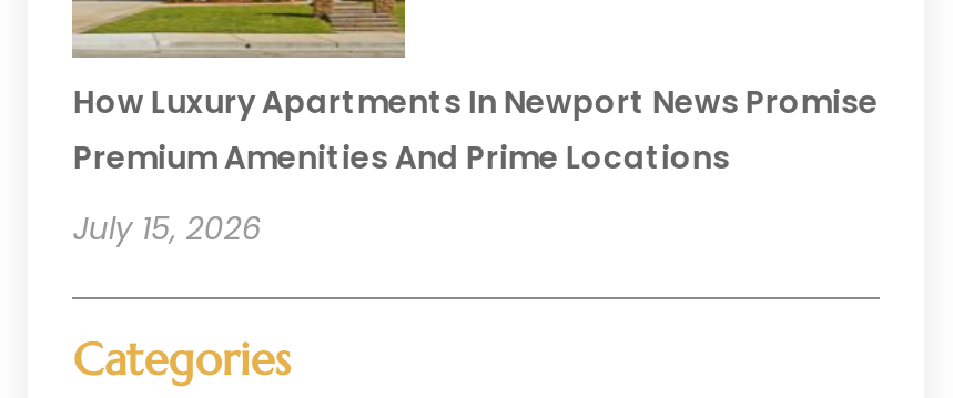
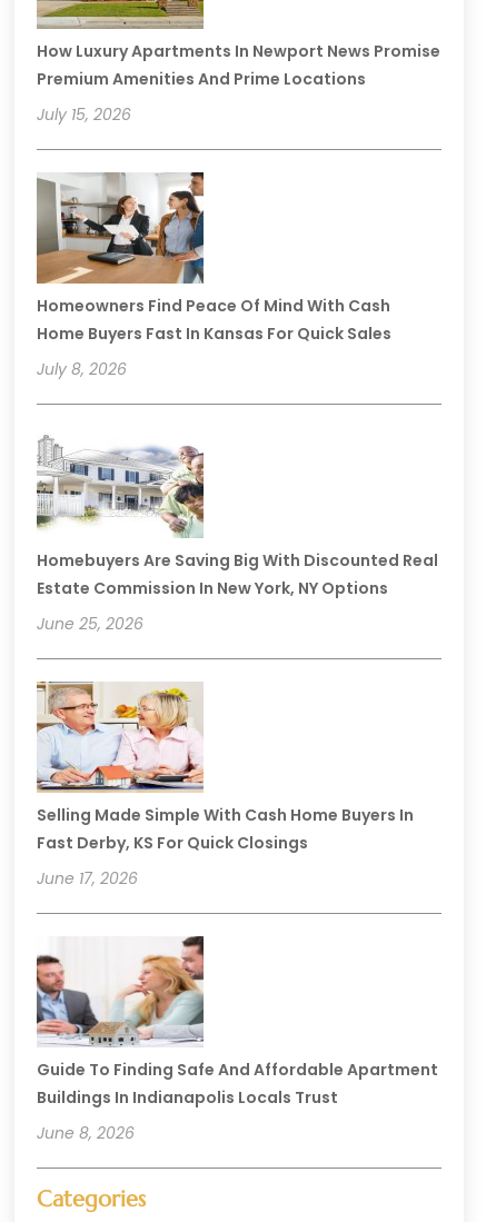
+ [image]
+ Guide To Finding Safe And Affordable Apartment
+ Buildings In Indianapolis Locals Trust
+ June 8, 2026

+ [image]
+ Homeowners Find Peace Of Mind With Cash
+ Home Buyers Fast In Kansas For Quick Sales
+ July 8, 2026

+ [image]
+ Homebuyers Are Saving Big With Discounted Real
+ Estate Commission In New York, NY Options
+ June 25, 2026

+ [image]
+ Selling Made Simple With Cash Home Buyers In
+ Fast Derby, KS For Quick Closings
+ June 17, 2026
